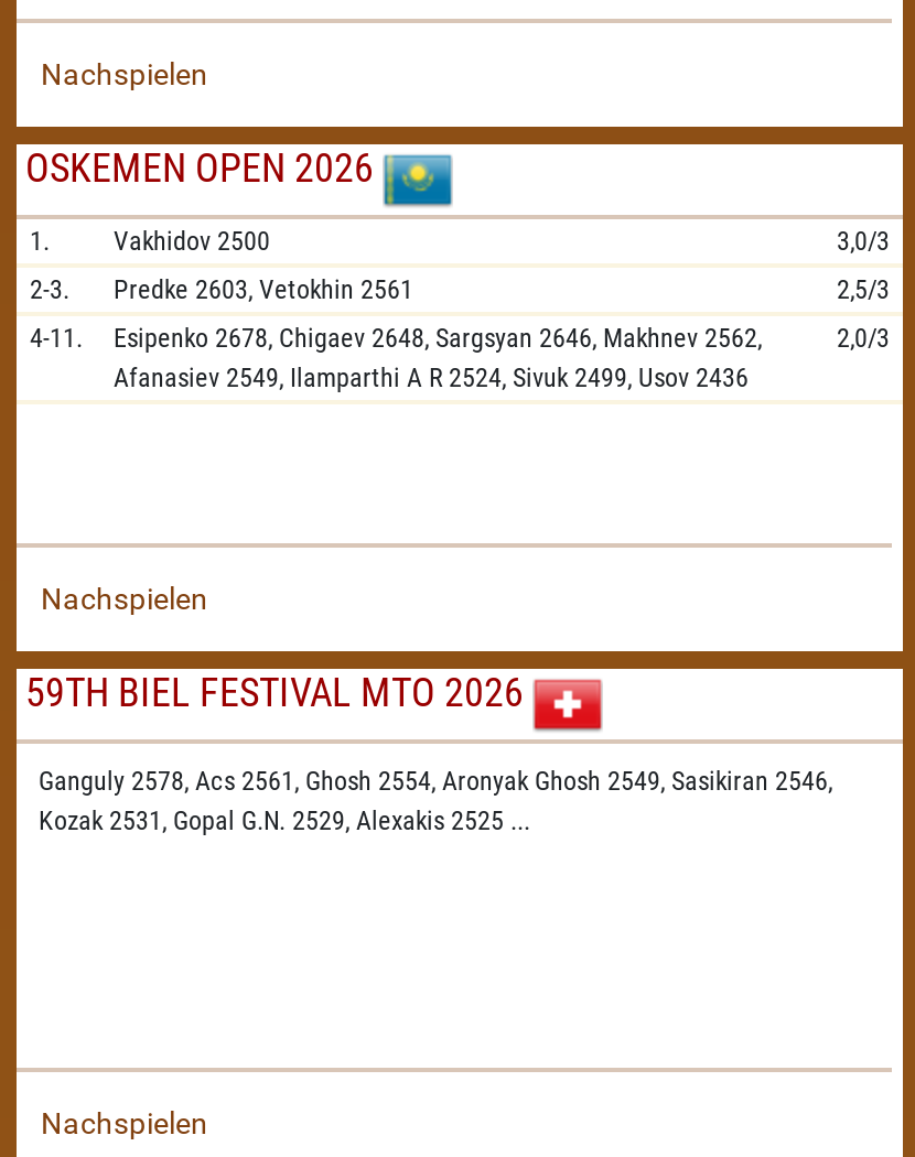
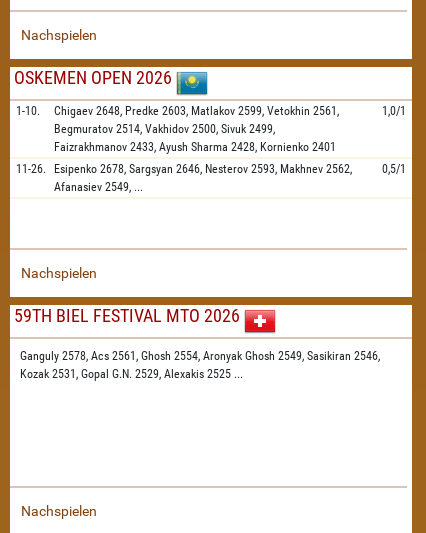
- 1.
- Vakhidov 2500
- 3,0/3
+ 1-10.
+ Chigaev 2648, Predke 2603, Matlakov 2599, Vetokhin 2561,
+ Begmuratov 2514, Vakhidov 2500, Sivuk 2499,
+ Faizrakhmanov 2433, Ayush Sharma 2428, Kornienko 2401

- 2-3.
- Predke 2603, Vetokhin 2561
- 2,5/3
+ 1,0/1

- 4-11.
- Esipenko 2678, Chigaev 2648, Sargsyan 2646, Makhnev 2562,
- Afanasiev 2549, Ilamparthi A R 2524, Sivuk 2499, Usov 2436
+ 11-26. Esipenko 2678, Sargsyan 2646, Nesterov 2593, Makhnev 2562,
+ Afanasiev 2549,...

- 2,0/3
+ 0,5/1
